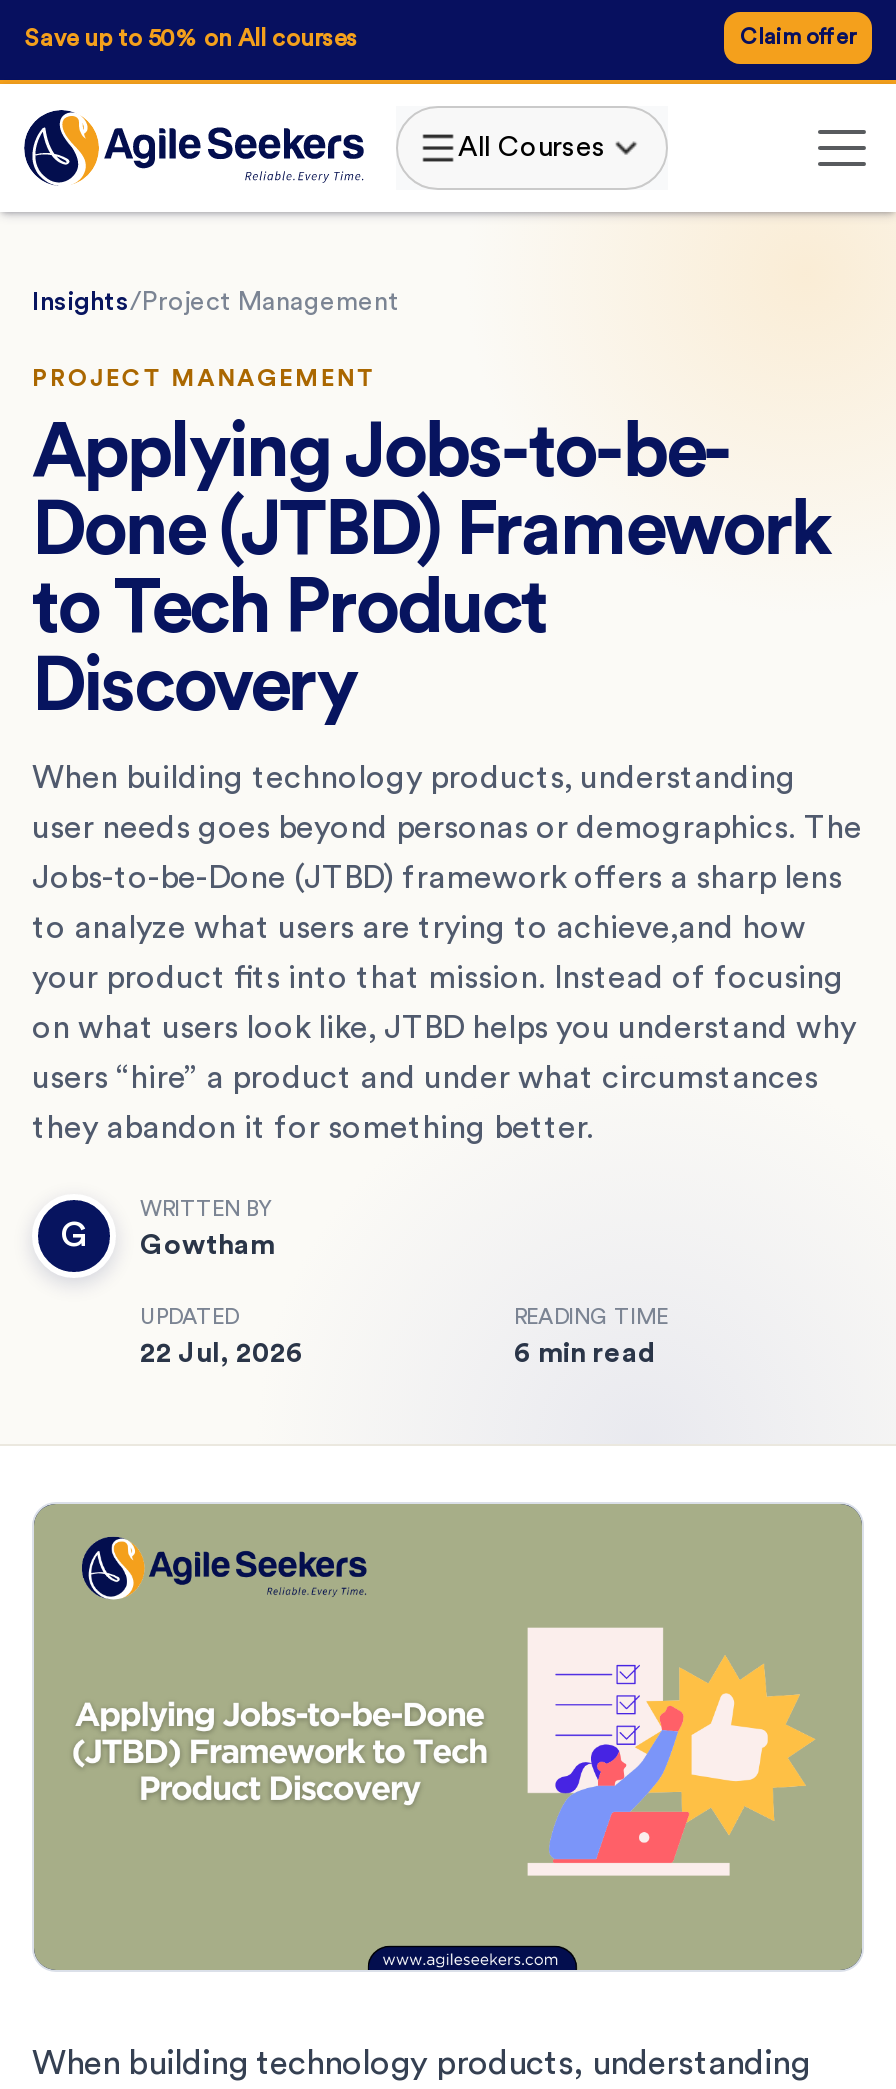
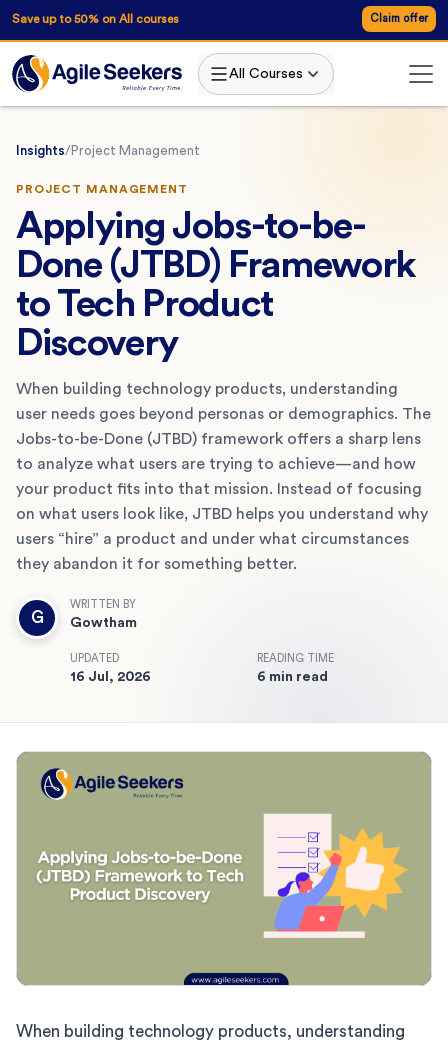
- to analyze what users are trying to achieve,and how
+ to analyze what users are trying to achieve—and how

- 22 Jul, 2026
+ 16 Jul, 2026
